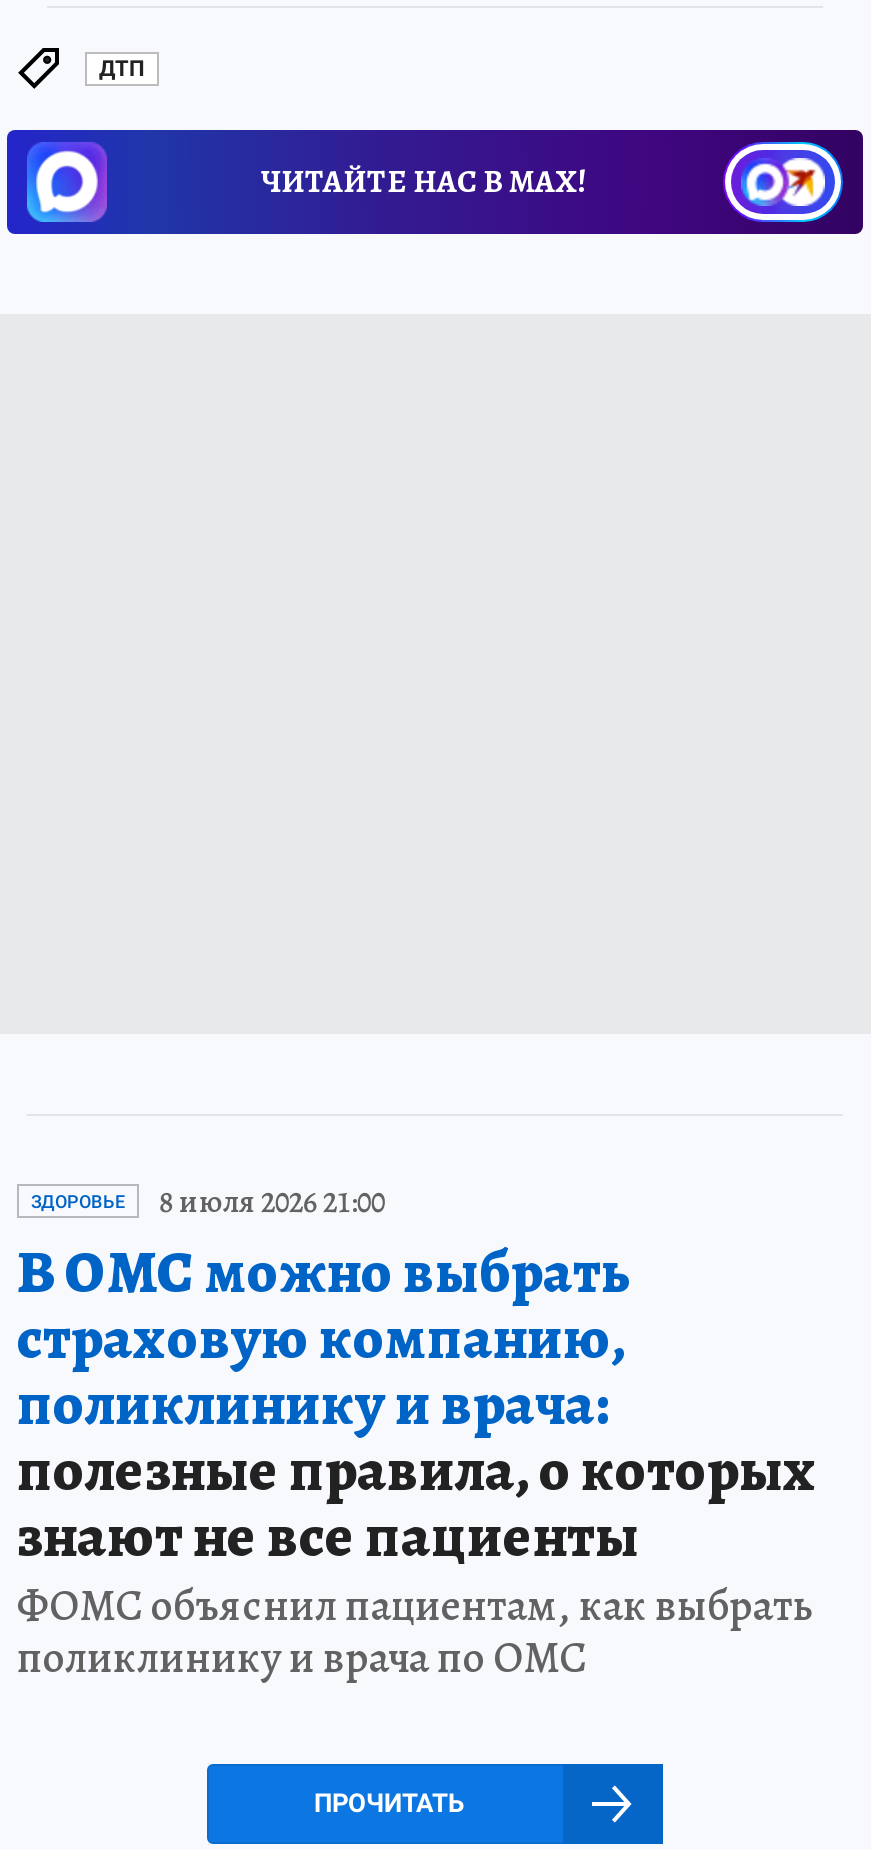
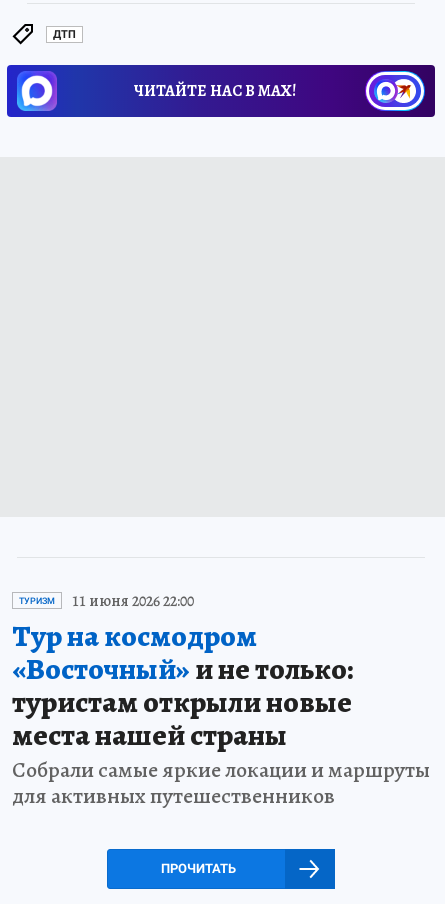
- ЗДОРОВЬЕ
- 8 июля 2026 21:00
- В ОМС можно выбрать
- страховую компанию,
- поликлинику и врача:
- полезные правила, о которых
- знают не все пациенты
- ФОМС объяснил пациентам, как выбрать
- поликлинику и врача по ОМС
+ ТУРИЗМ
+ 11 июня 2026 22:00
+ Тур на космодром
+ «Восточный»и не только:
+ туристам открыли новые
+ места нашей страны
+ Собрали самые яркие локации и маршруты
+ для активных путешественников
